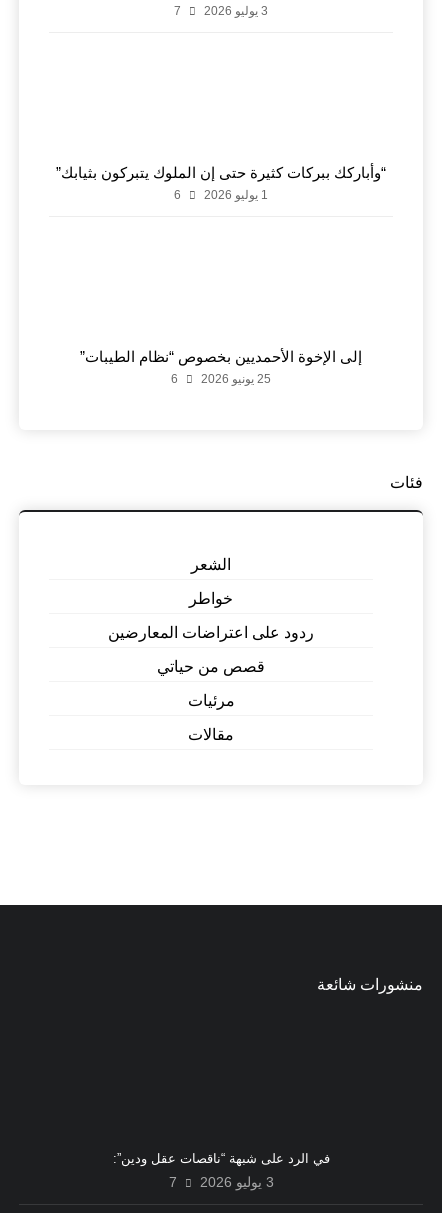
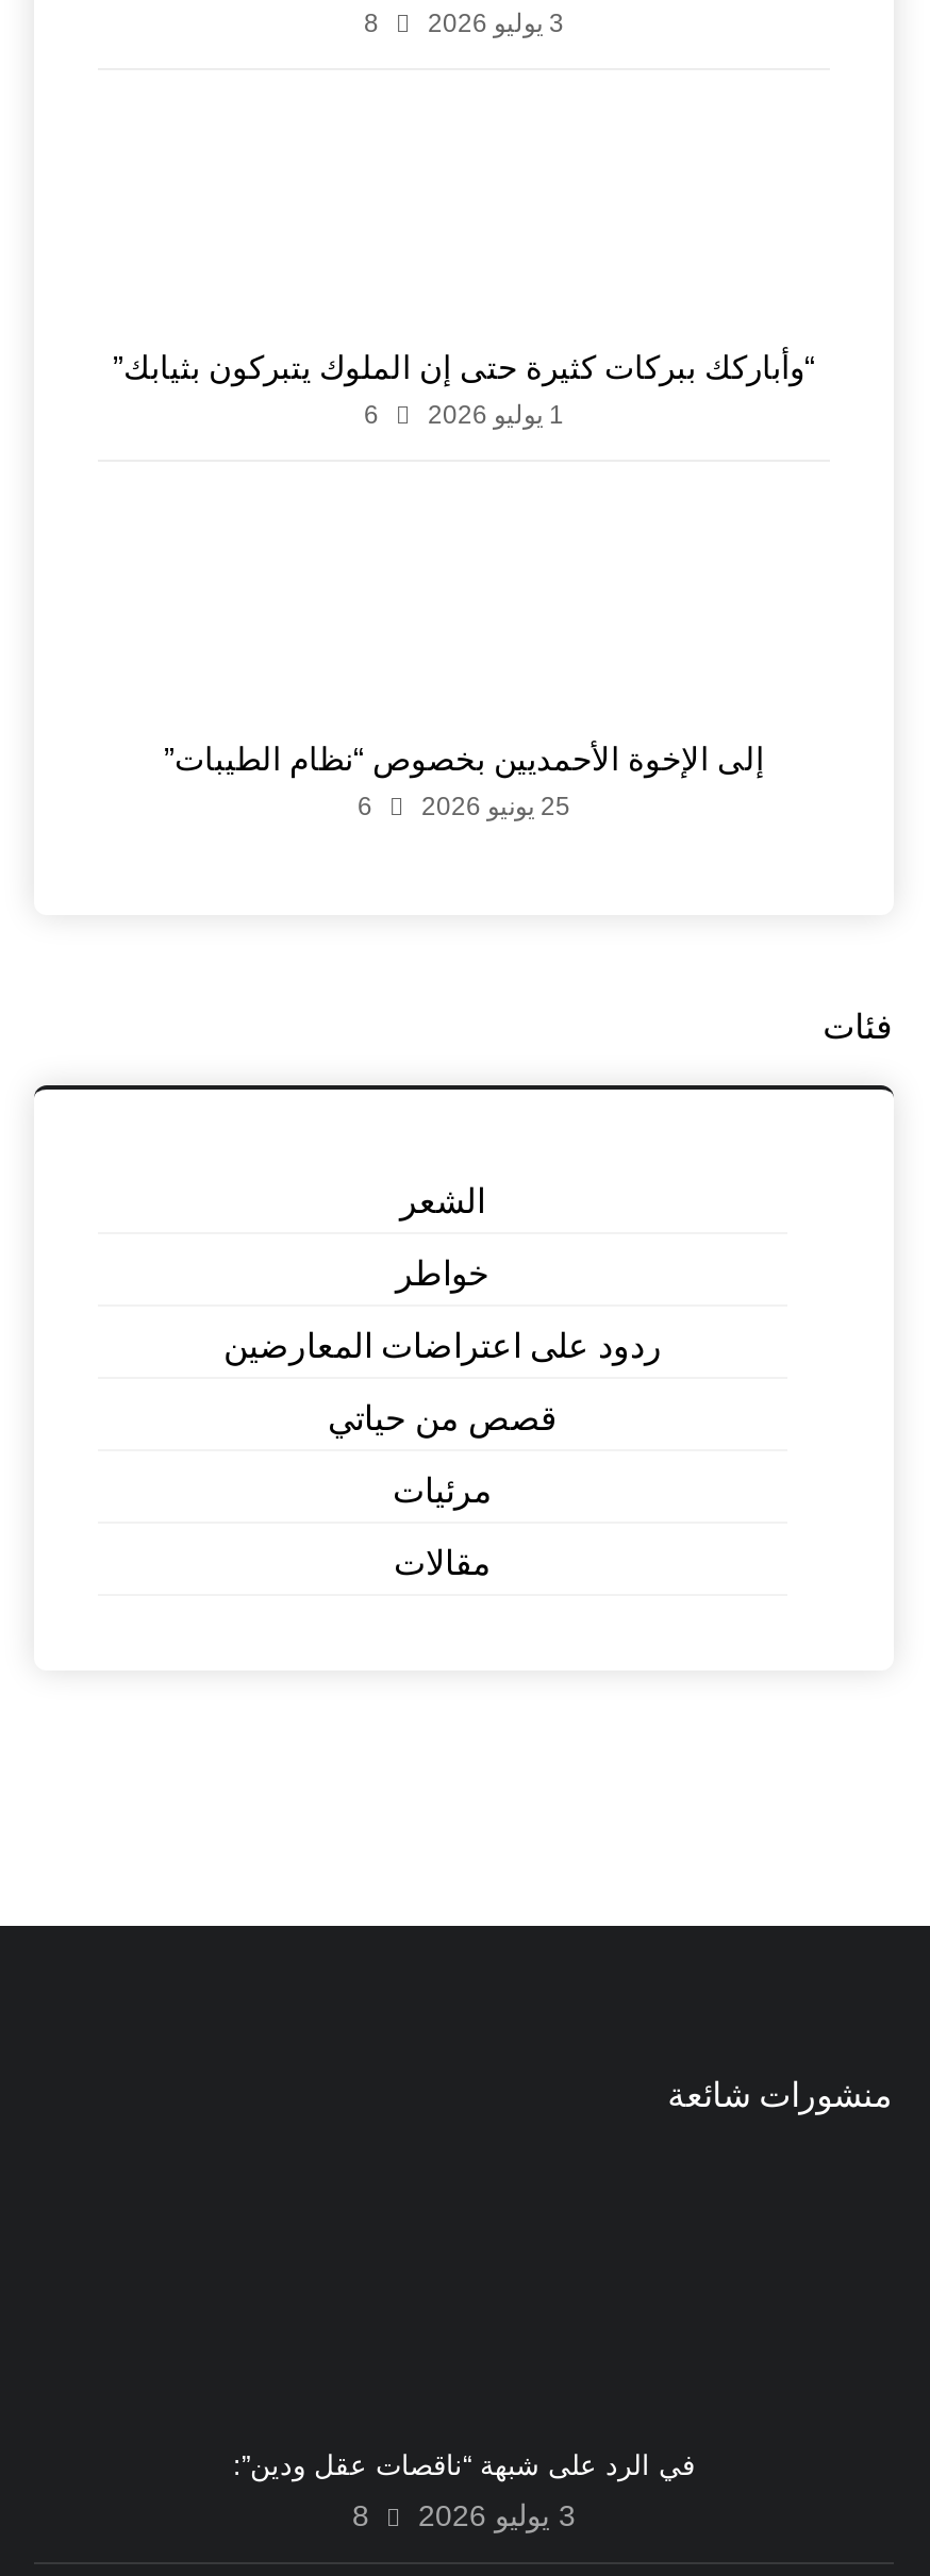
- 7
+ 8

- 7
+ 8
